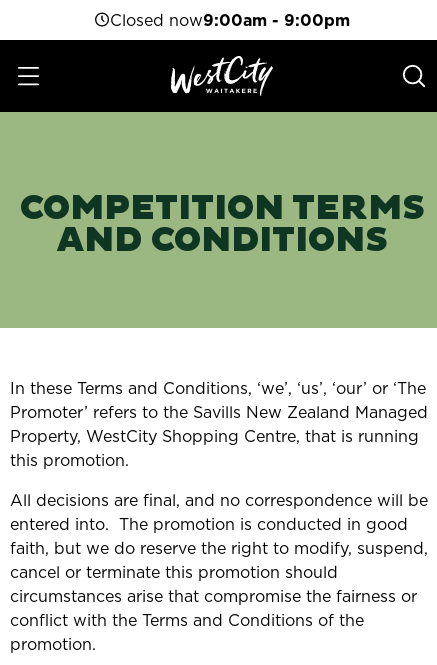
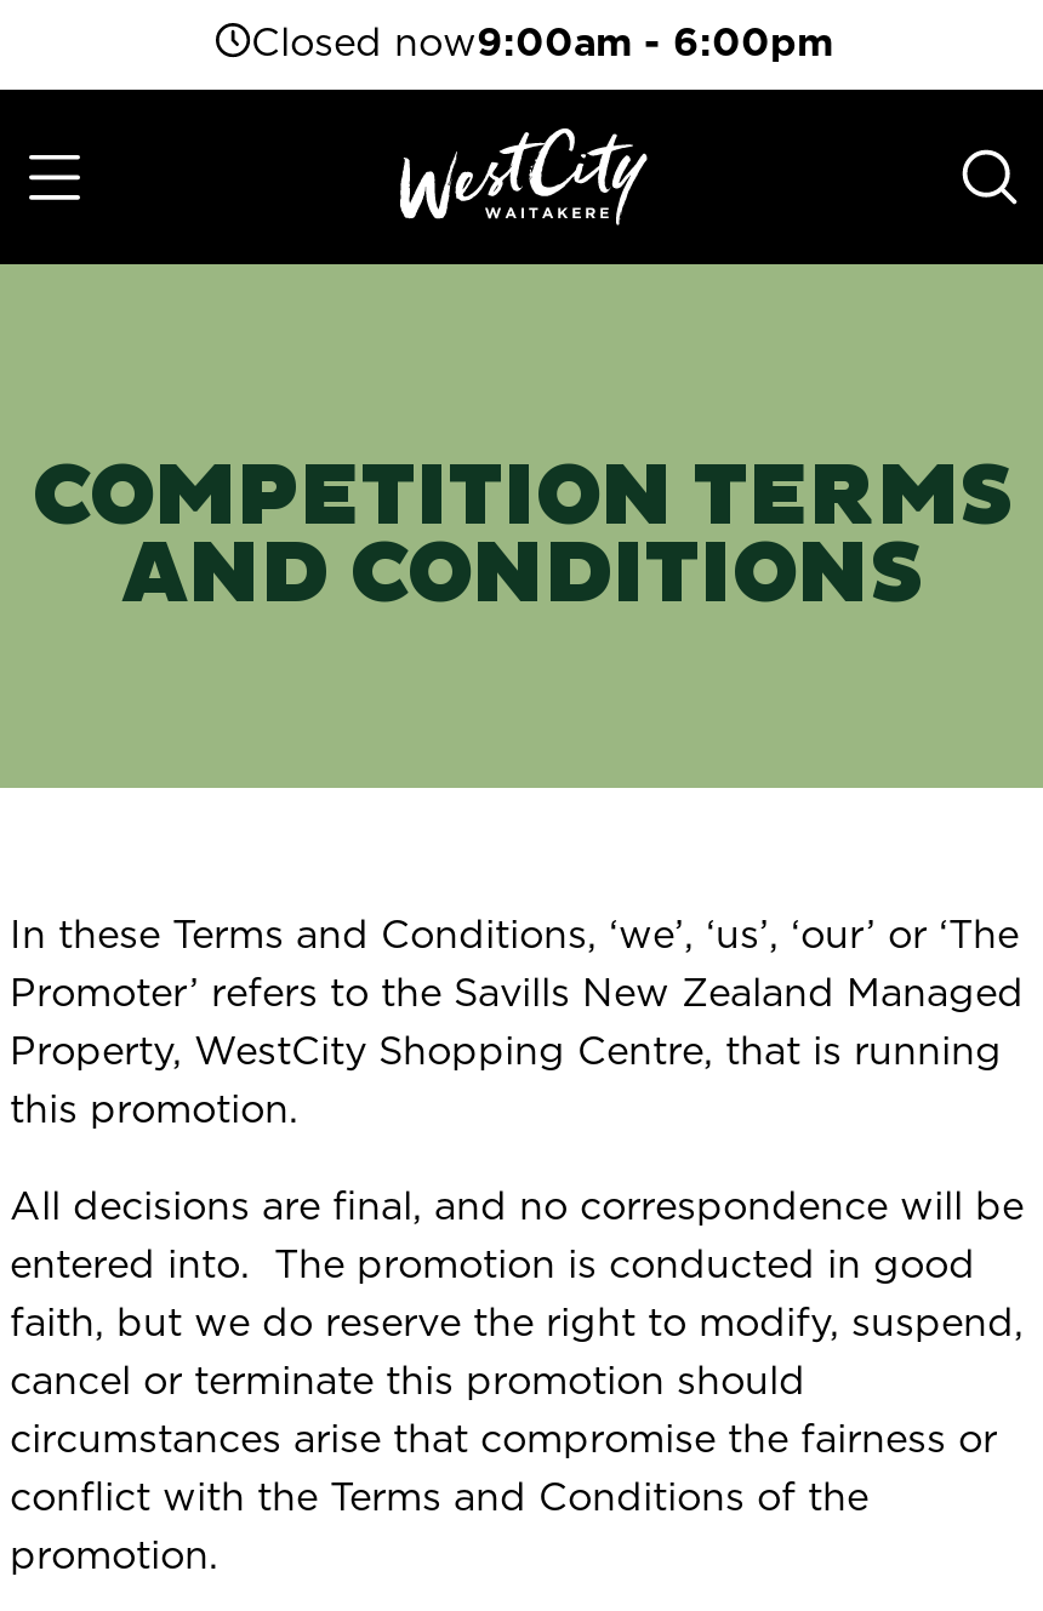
- Closed now9:00am - 9:00pm
+ Closed now9:00am - 6:00pm
